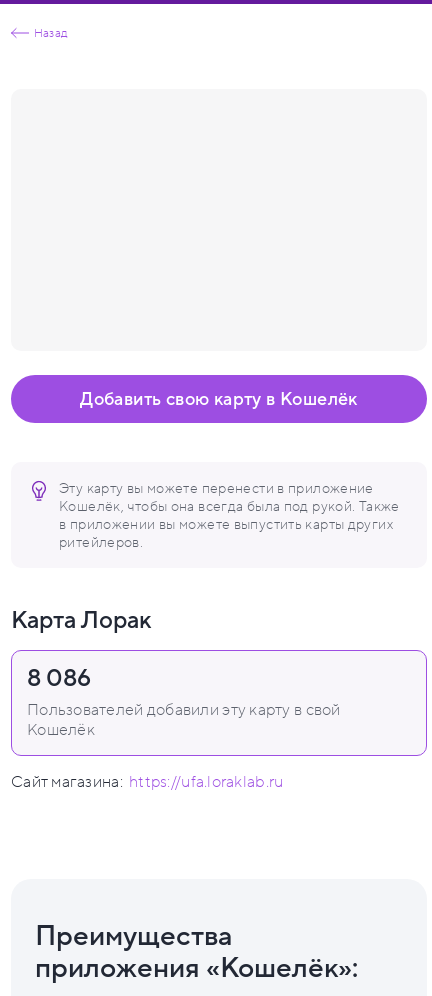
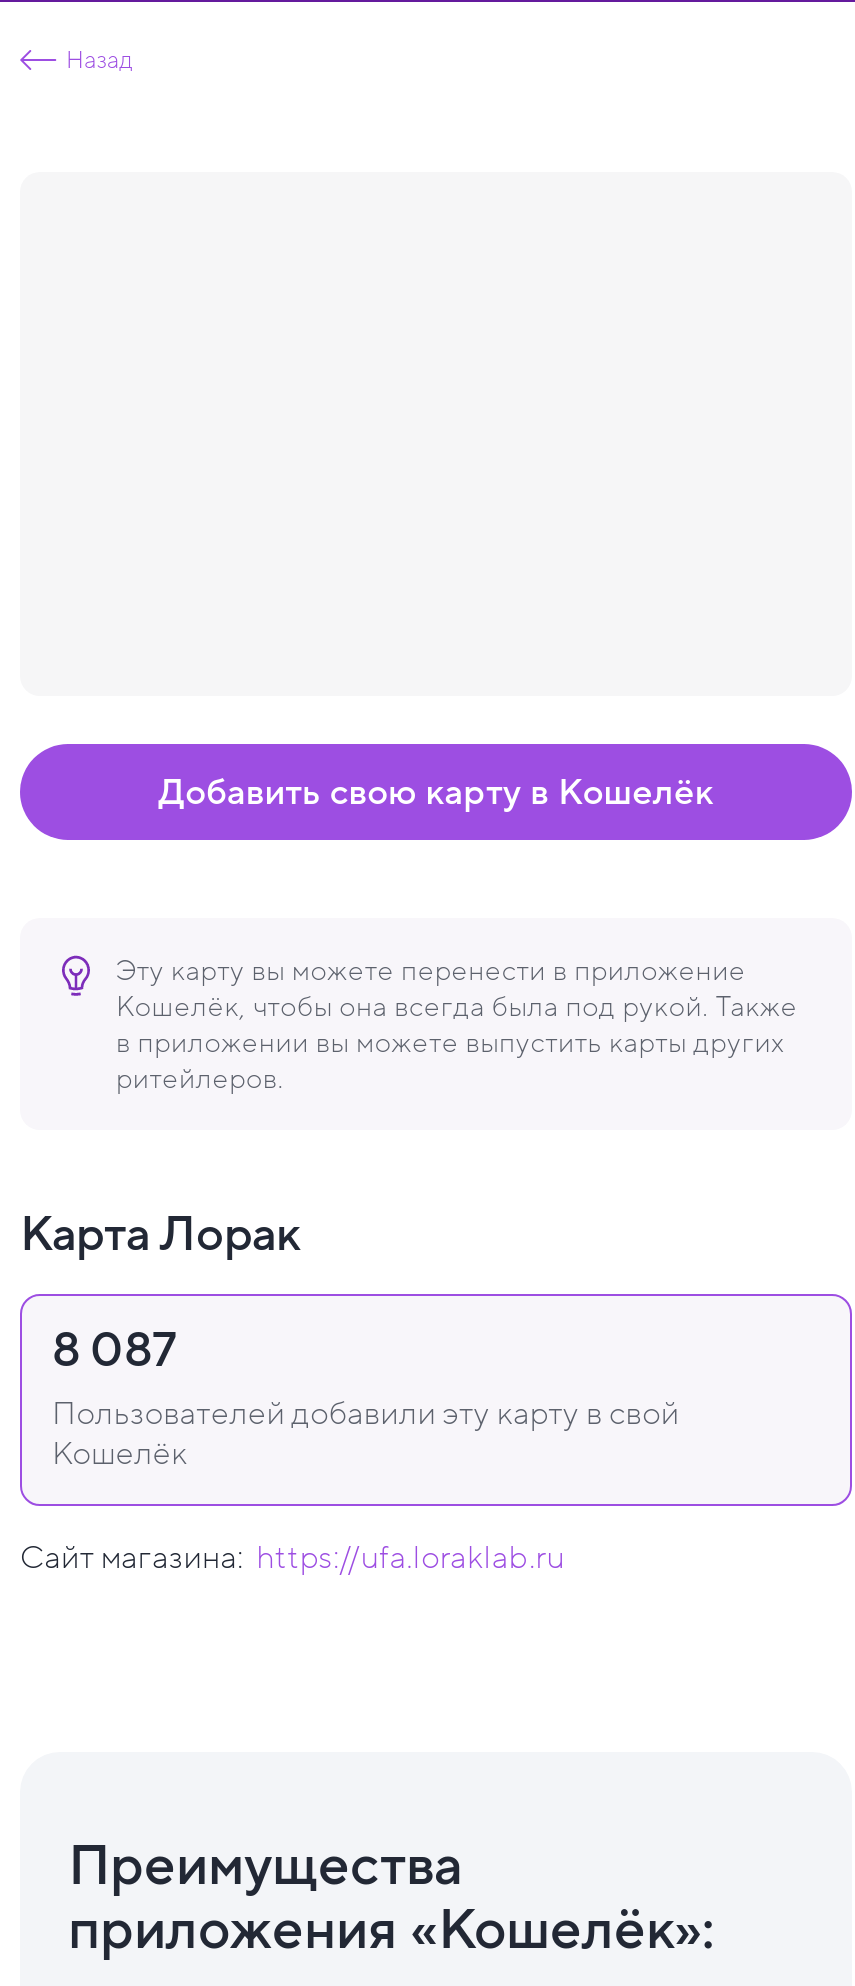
- 8 086
+ 8 087
